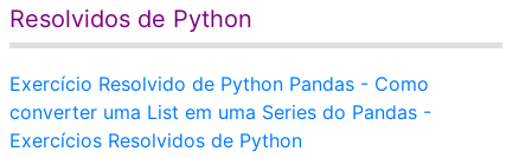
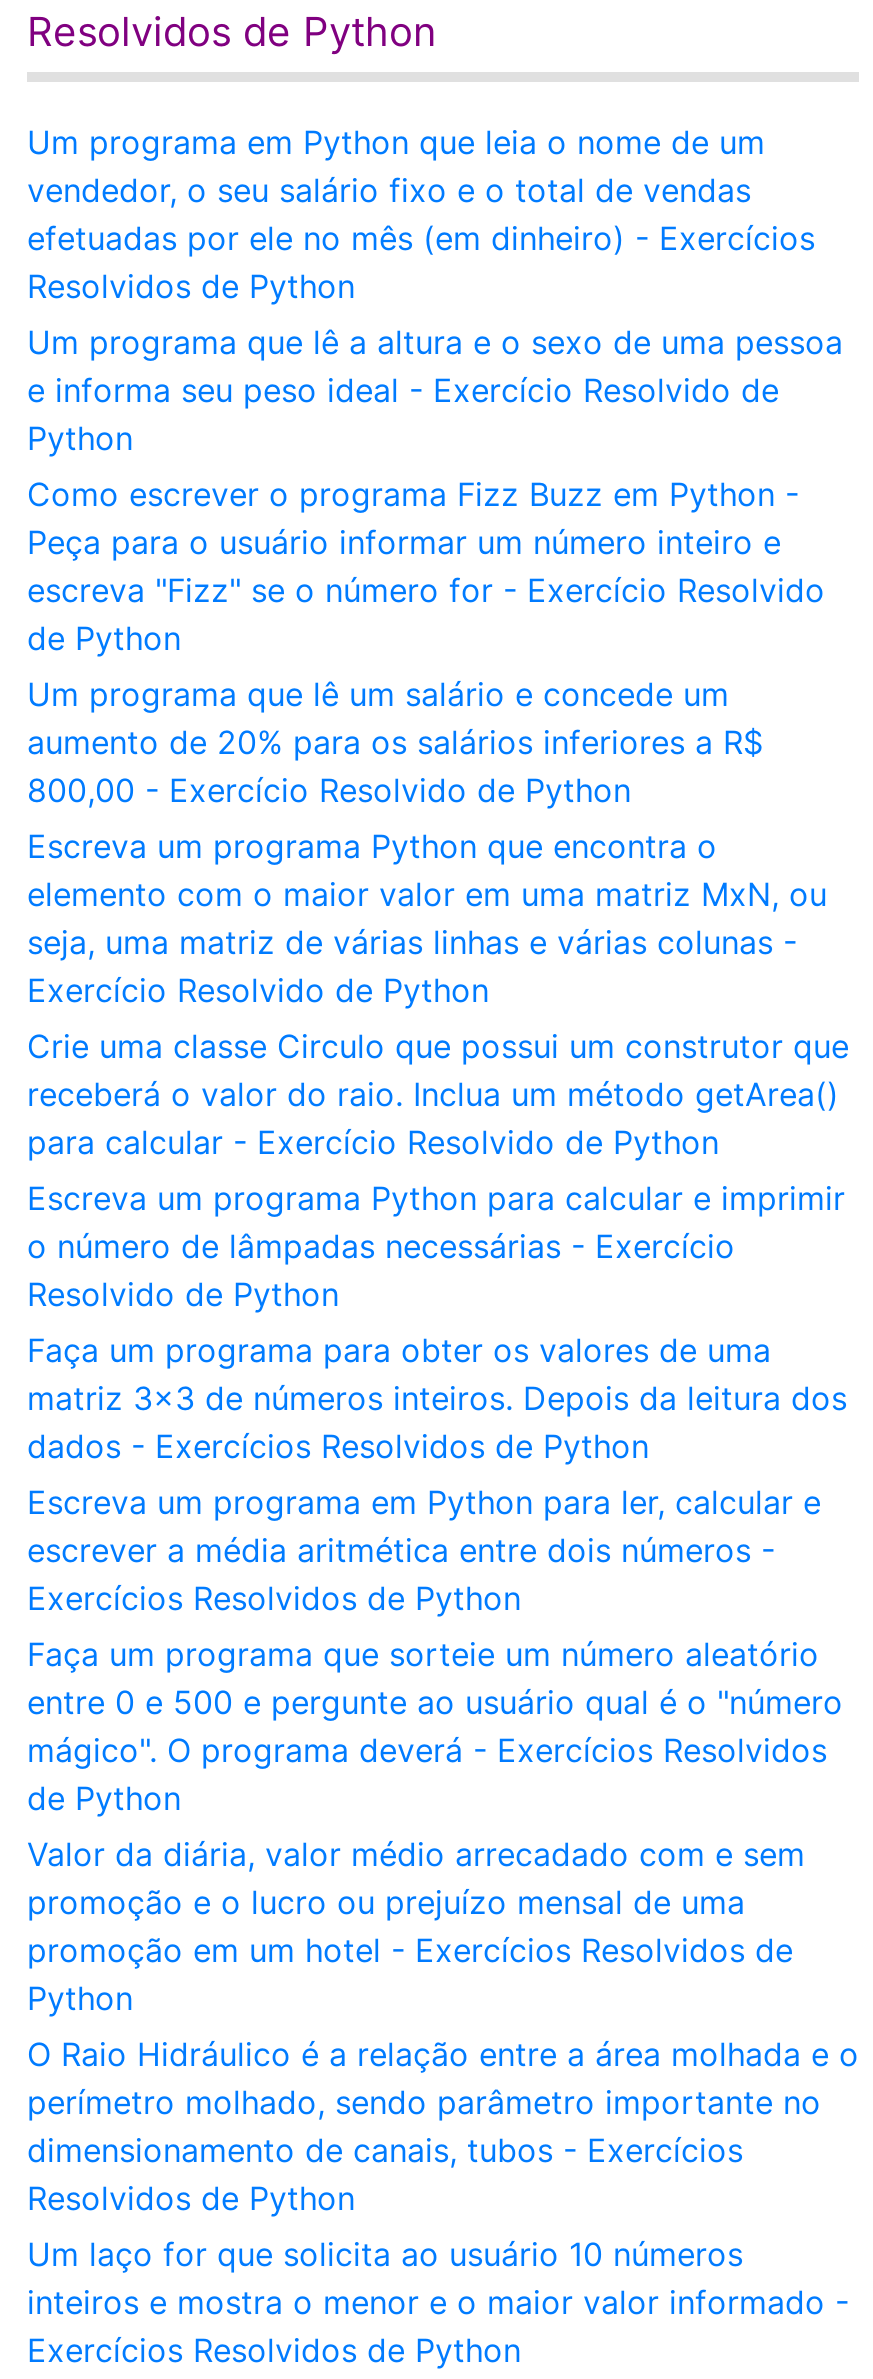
- Exercício Resolvido de Python Pandas - Como
- converter uma List em uma Series do Pandas -
+ Um programa em Python que leia o nome de um
+ vendedor, o seu salário fixo e o total de vendas
+ efetuadas por ele no mês (em dinheiro) - Exercícios
+ Resolvidos de Python
+ Um programa que lê a altura e o sexo de uma pessoa
+ e informa seu peso ideal - Exercício Resolvido de
+ Python
+ Como escrever o programa Fizz Buzz em Python -
+ Peça para o usuário informar um número inteiro e
+ escreva "Fizz" se o número for - Exercício Resolvido
+ de Python
+ Um programa que lê um salário e concede um
+ aumento de 20% para os salários inferiores a R$
+ 800,00 - Exercício Resolvido de Python
+ Escreva um programa Python que encontra o
+ elemento com o maior valor em uma matriz MxN, ou
+ seja, uma matriz de várias linhas e várias colunas -
+ Exercício Resolvido de Python
+ Crie uma classe Circulo que possui um construtor que
+ receberá o valor do raio. Inclua um método getArea()
+ para calcular - Exercício Resolvido de Python
+ Escreva um programa Python para calcular e imprimir
+ o número de lâmpadas necessárias - Exercício
+ Resolvido de Python
+ Faça um programa para obter os valores de uma
+ matriz 3x3 de números inteiros. Depois da leitura dos
+ dados - Exercícios Resolvidos de Python
+ Escreva um programa em Python para ler, calcular e
+ escrever a média aritmética entre dois números -
+ Exercícios Resolvidos de Python
+ Faça um programa que sorteie um número aleatório
+ entre 0 e 500 e pergunte ao usuário qual é o "número
+ mágico". O programa deverá - Exercícios Resolvidos
+ de Python
+ Valor da diária, valor médio arrecadado com e sem
+ promoção e o lucro ou prejuízo mensal de uma
+ promoção em um hotel - Exercícios Resolvidos de
+ Python
+ O Raio Hidráulico é a relação entre a área molhada e o
+ perímetro molhado, sendo parâmetro importante no
+ dimensionamento de canais, tubos - Exercícios
+ Resolvidos de Python
+ Um laço for que solicita ao usuário 10 números
+ inteiros e mostra o menor e o maior valor informado -
